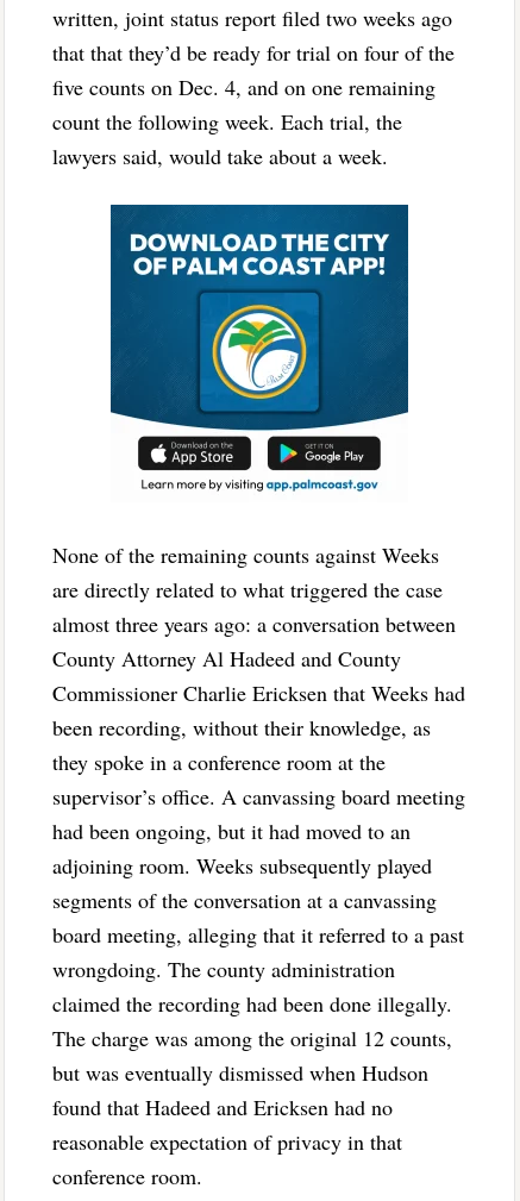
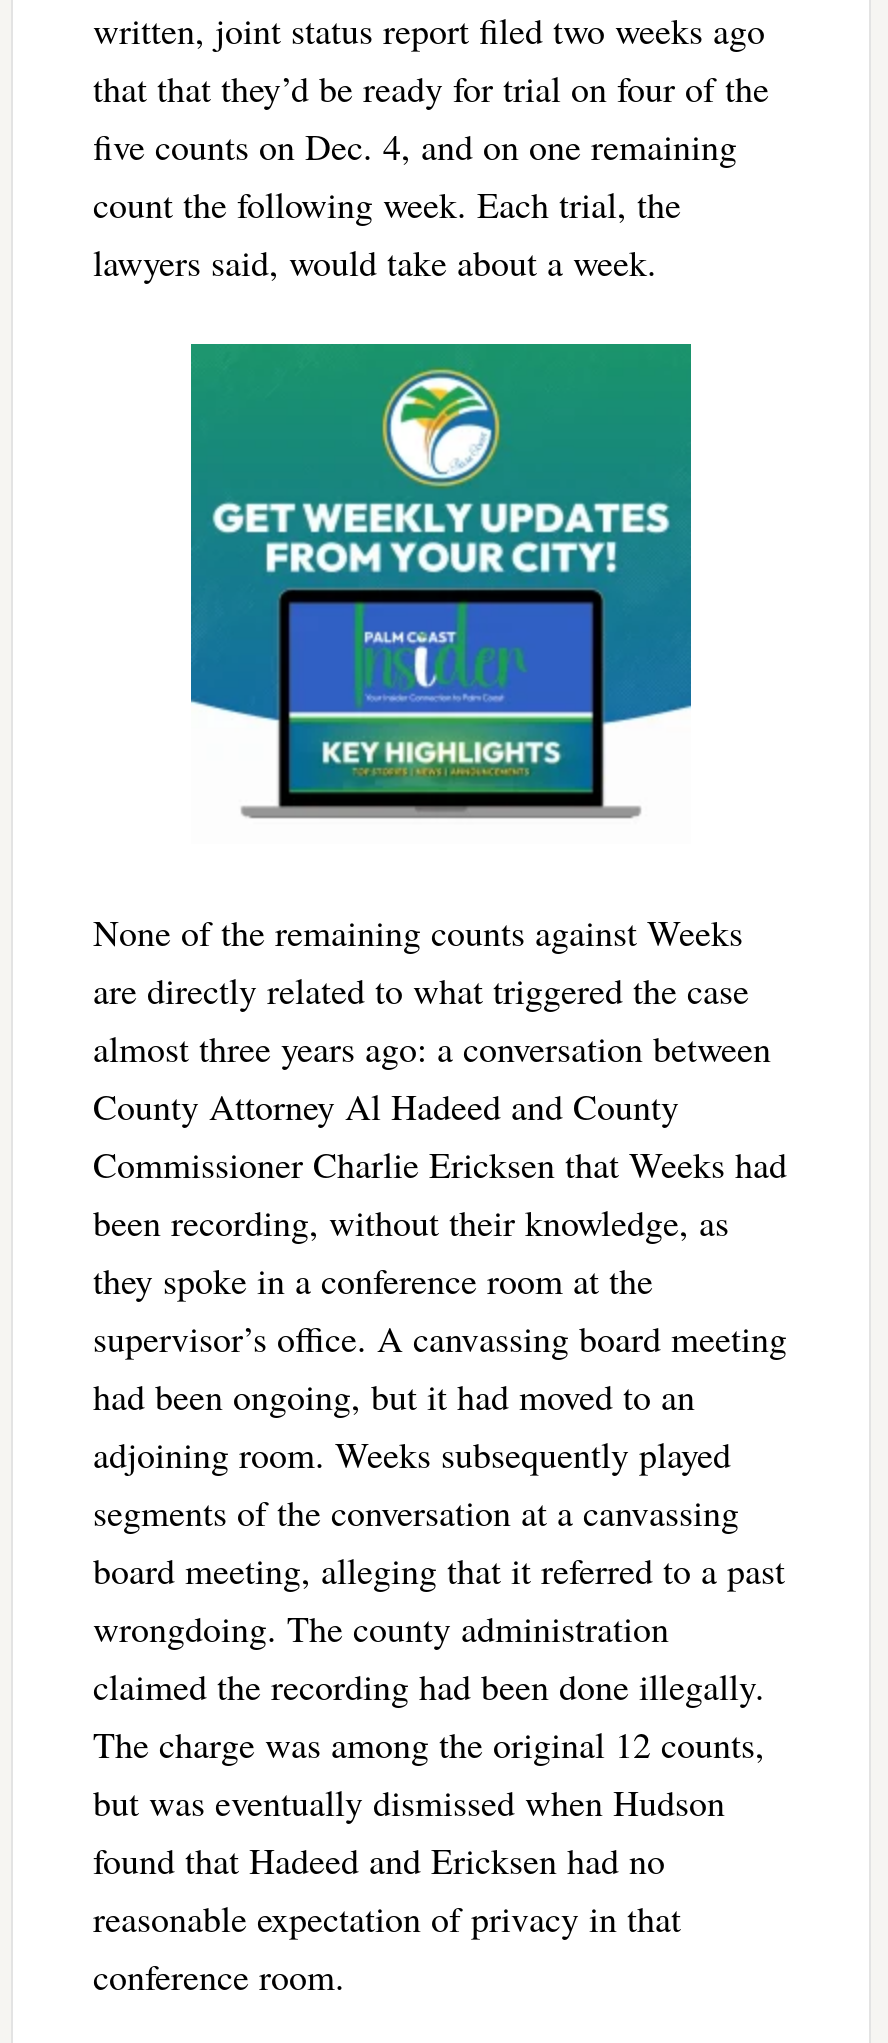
- [image]
+ [image]
